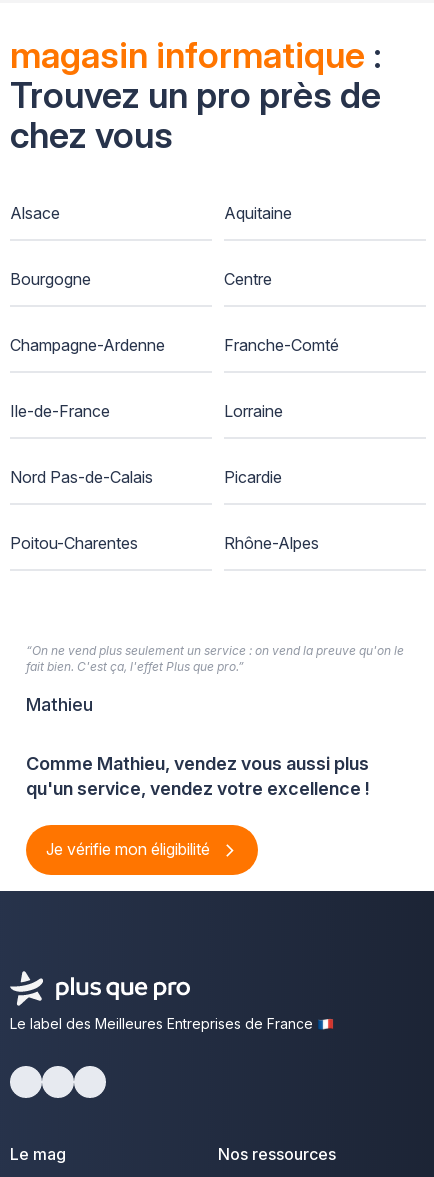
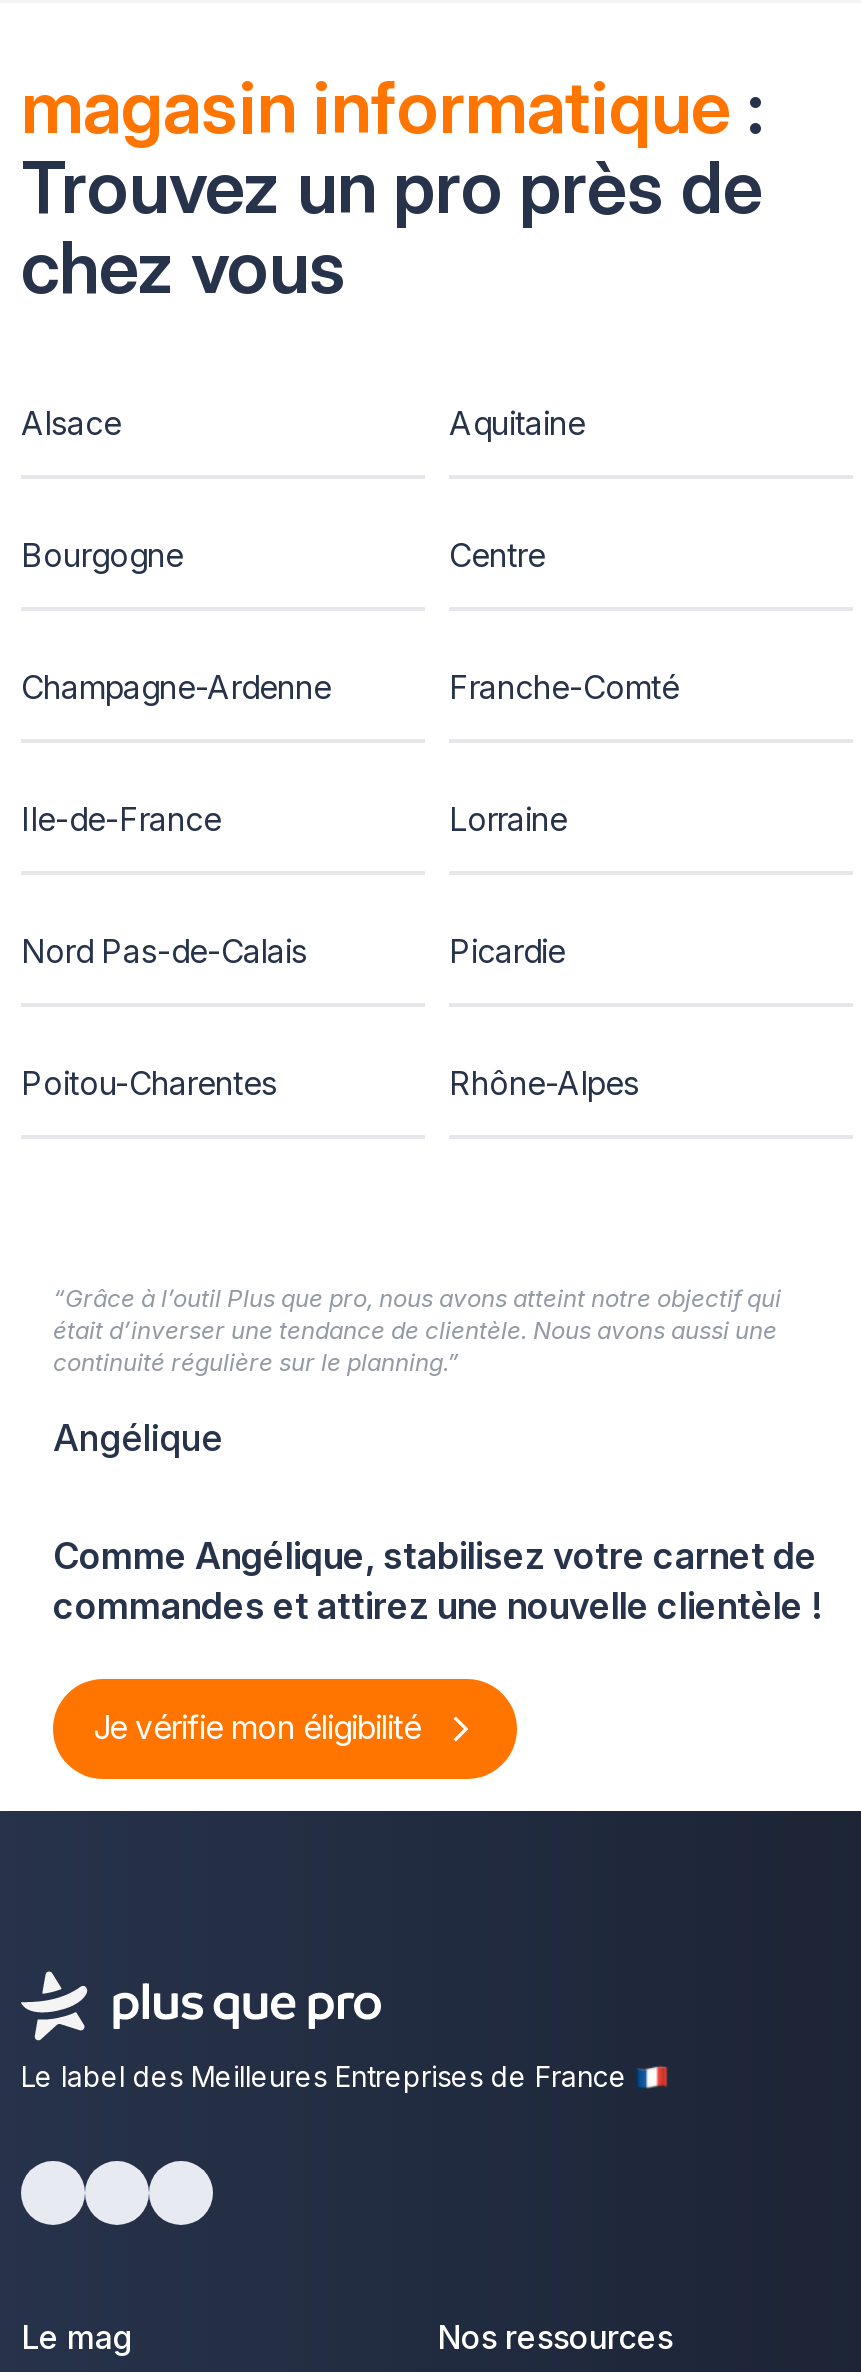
- “On ne vend plus seulement un service : on vend la preuve qu'on le
- fait bien. C'est ça, l'effet Plus que pro.”
+ “Grâce à l’outil Plus que pro, nous avons atteint notre objectif qui
+ était d’inverser une tendance de clientèle. Nous avons aussi une
+ continuité régulière sur le planning.”

- Mathieu
+ Angélique

- Comme Mathieu, vendez vous aussi plus
- qu'un service, vendez votre excellence !
+ Comme Angélique, stabilisez votre carnet de
+ commandes et attirez une nouvelle clientèle !
